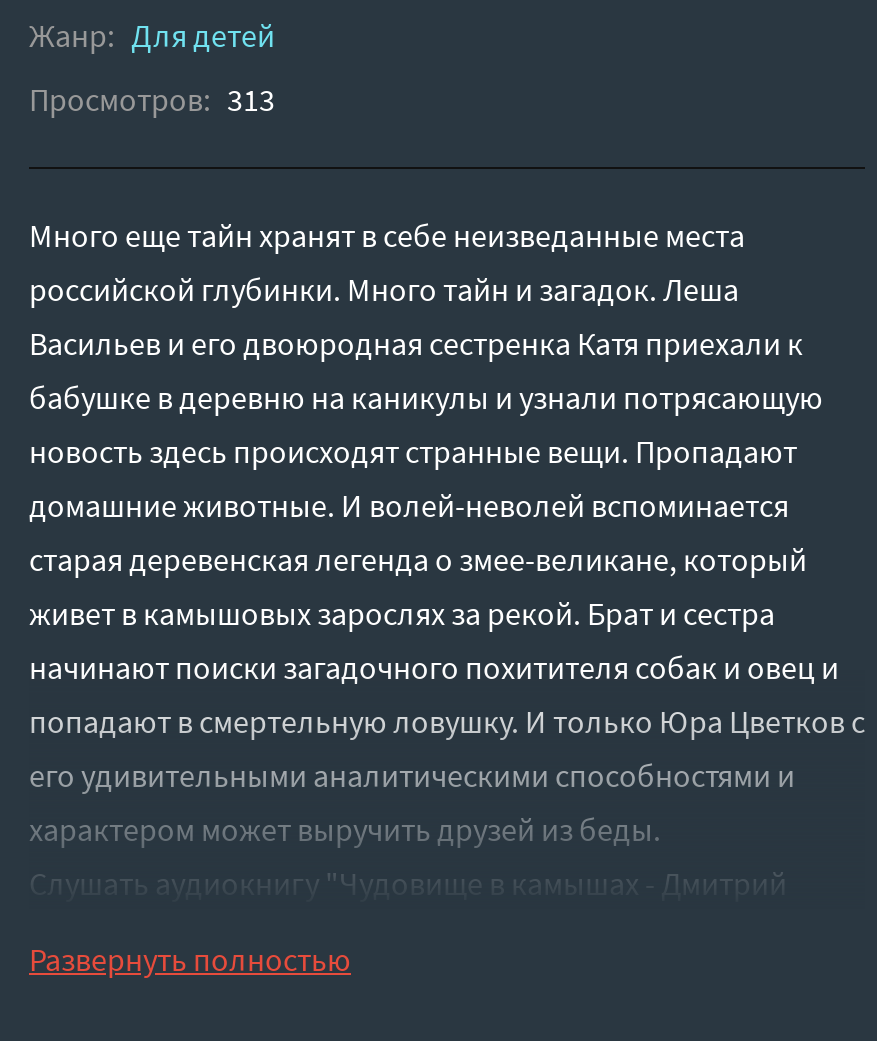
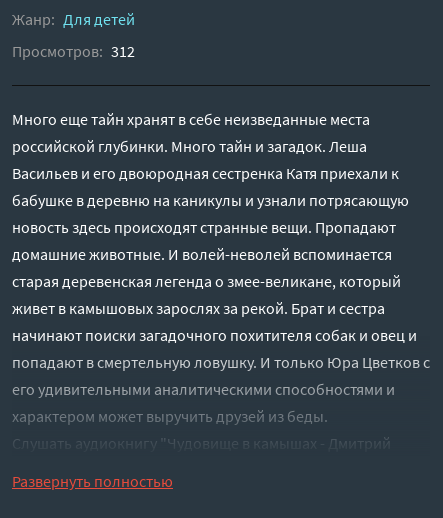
- Просмотров: 313
+ Просмотров: 312
